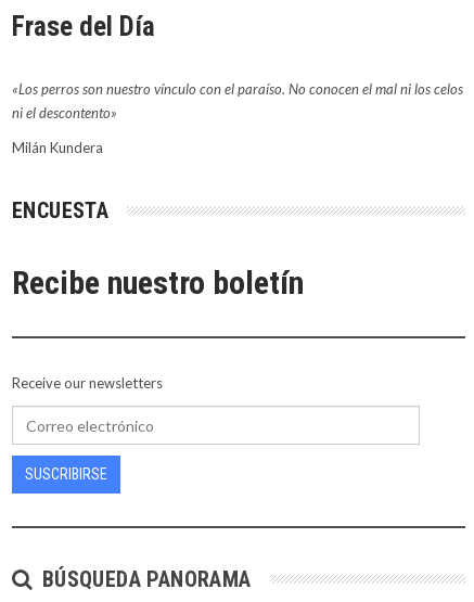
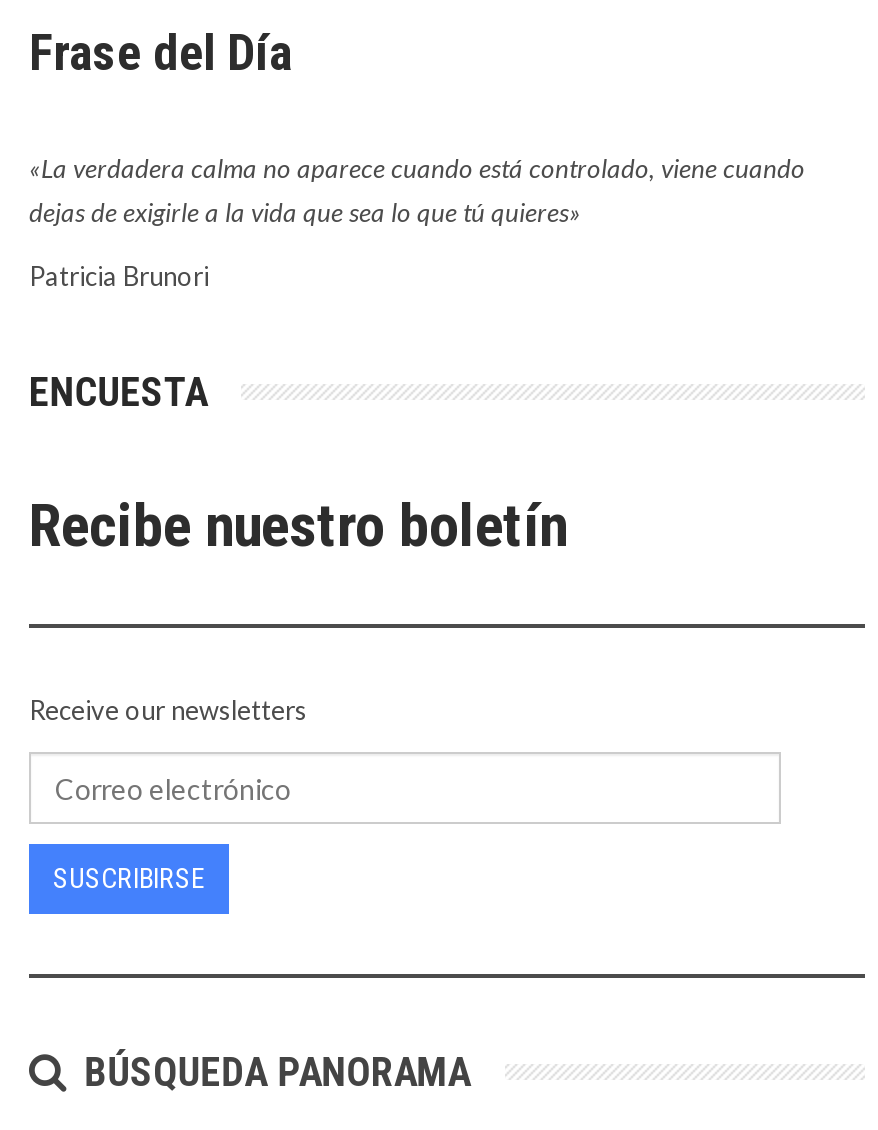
- «Los perros son nuestro vínculo con el paraíso. No conocen el mal ni los celos
- ni el descontento»
+ «La verdadera calma no aparece cuando está controlado, viene cuando
+ dejas de exigirle a la vida que sea lo que tú quieres»

- Milán Kundera
+ Patricia Brunori
